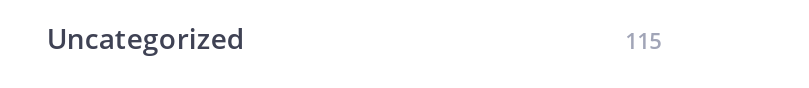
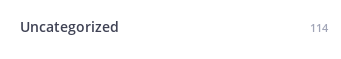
- 115
+ 114
